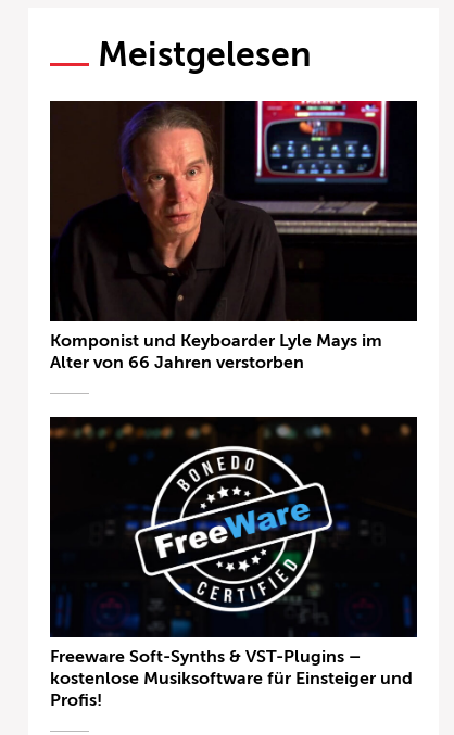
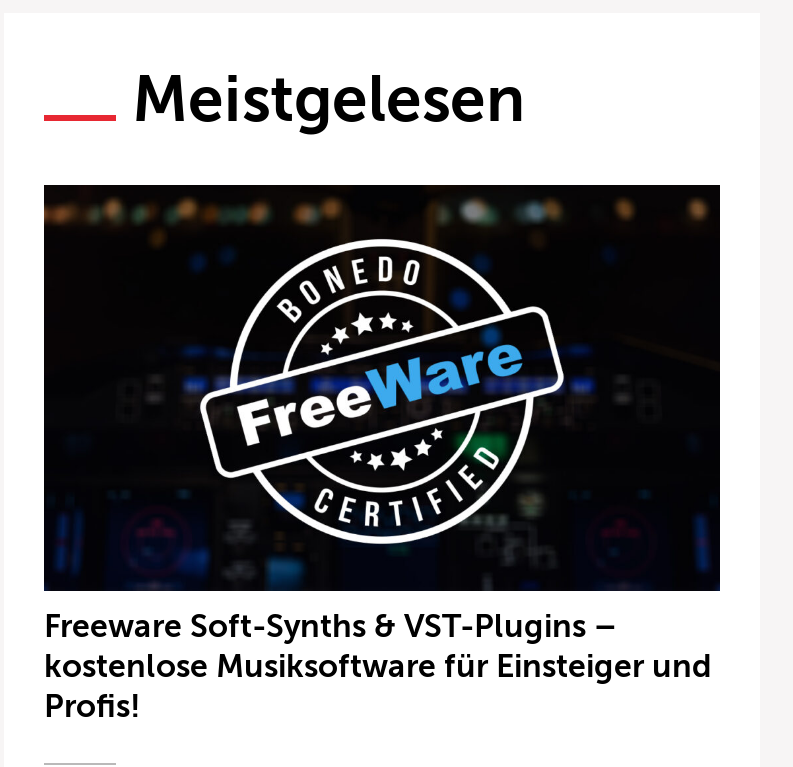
- [image]
- Komponist und Keyboarder Lyle Mays im
- Alter von 66 Jahren verstorben
